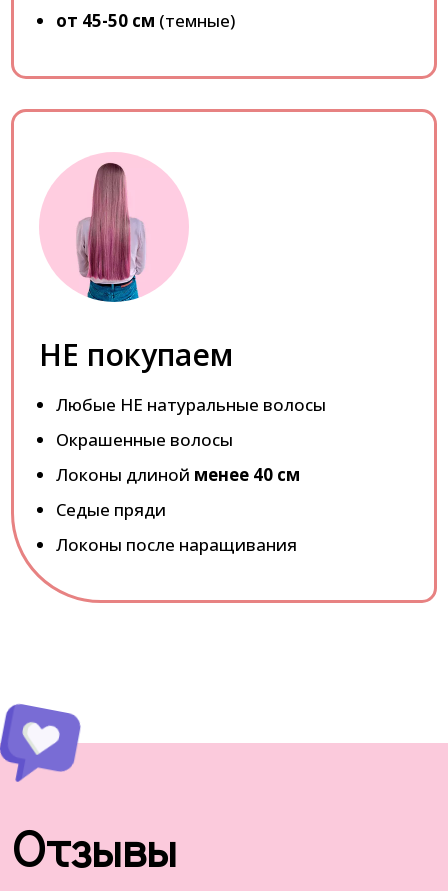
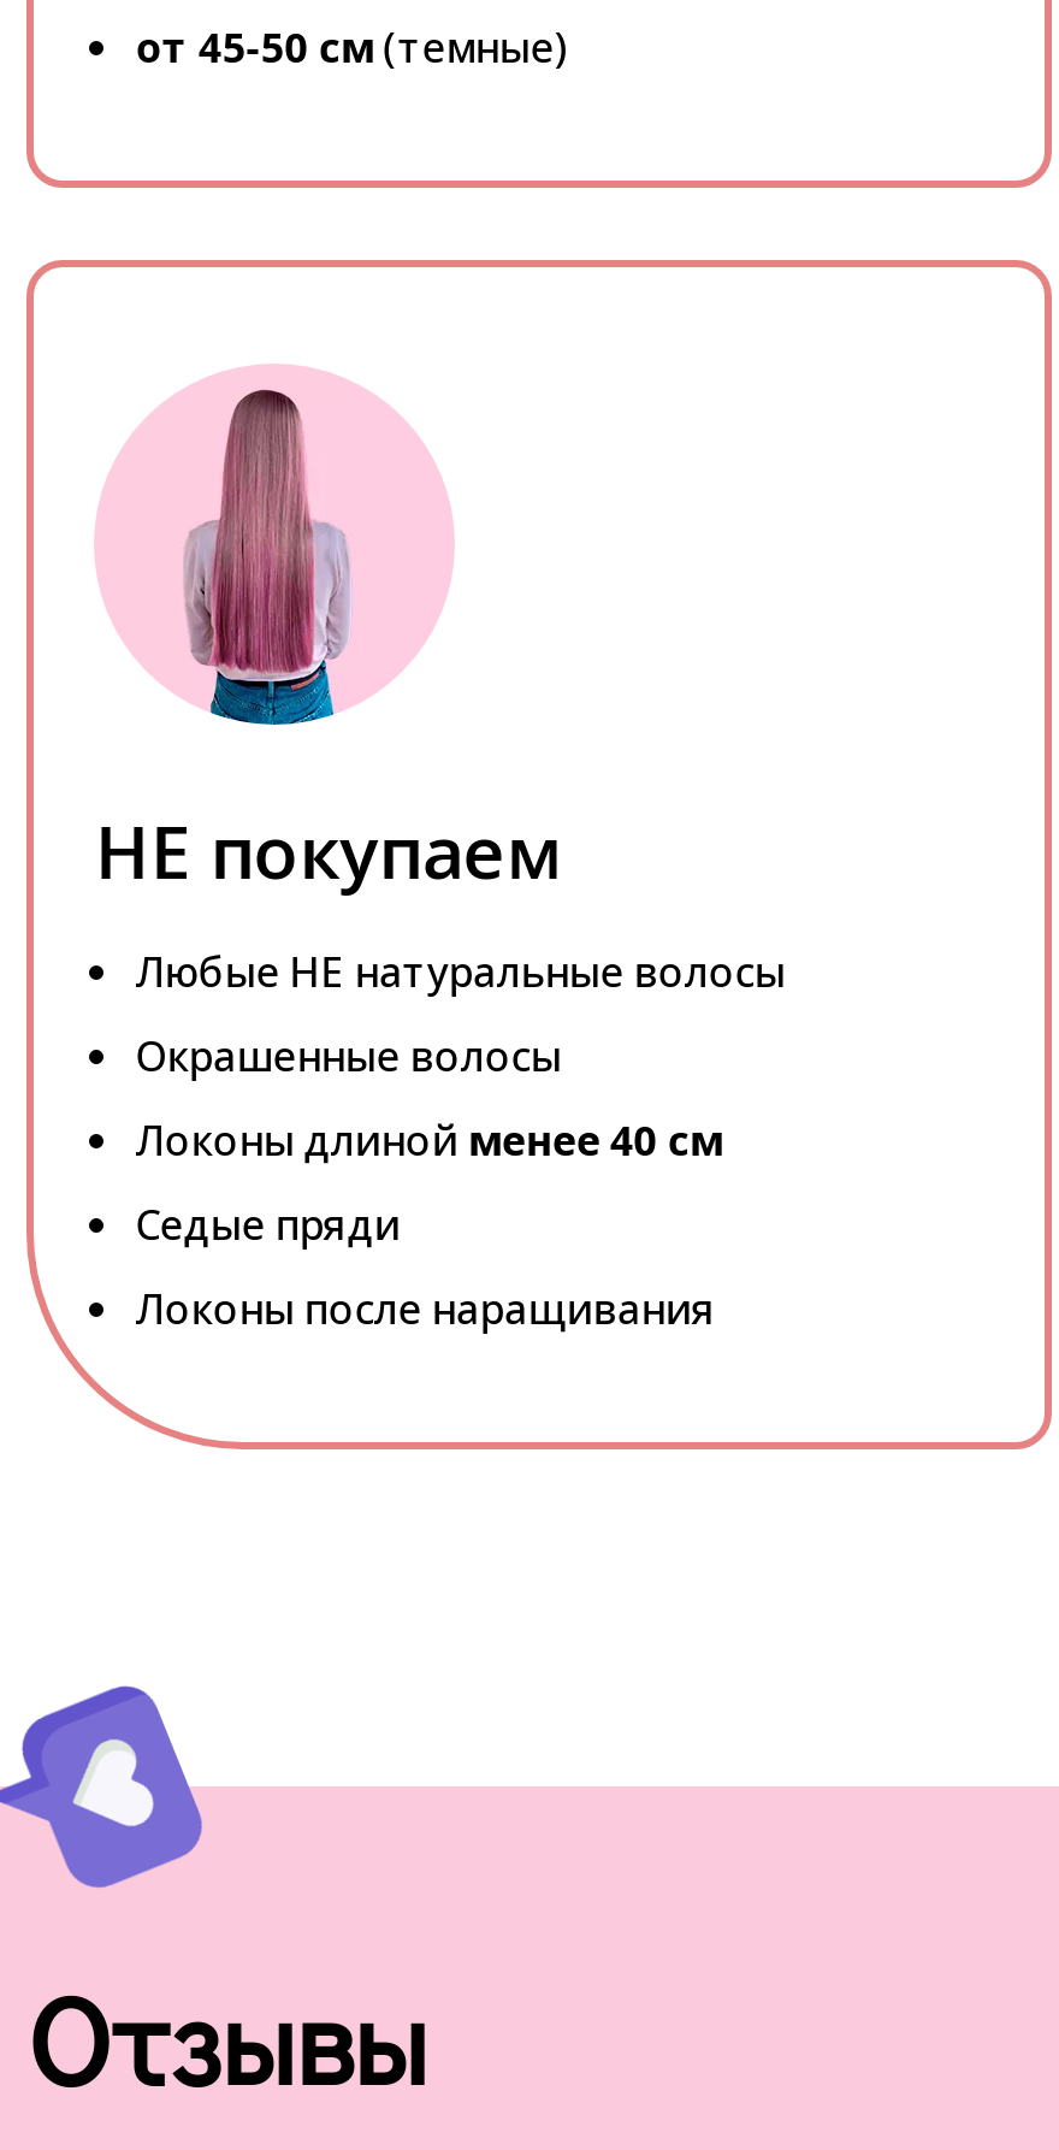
- [image]
+ [image]
